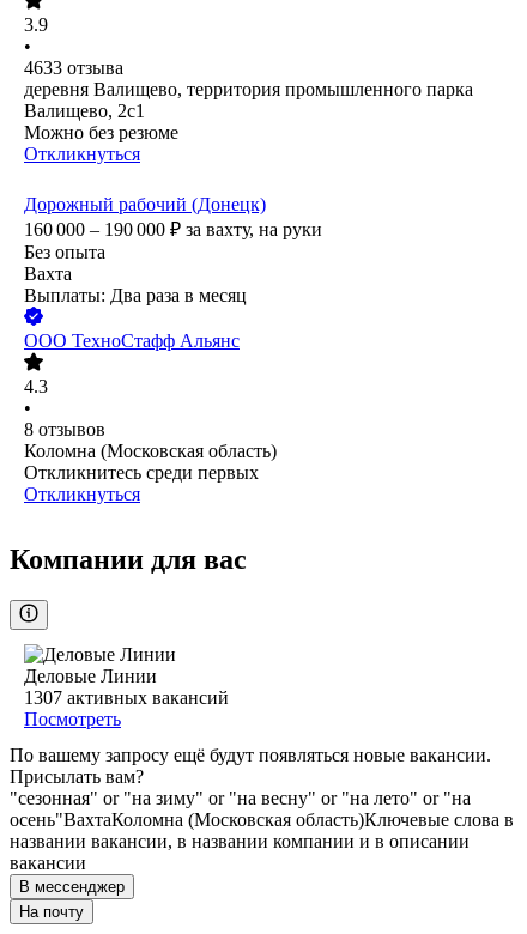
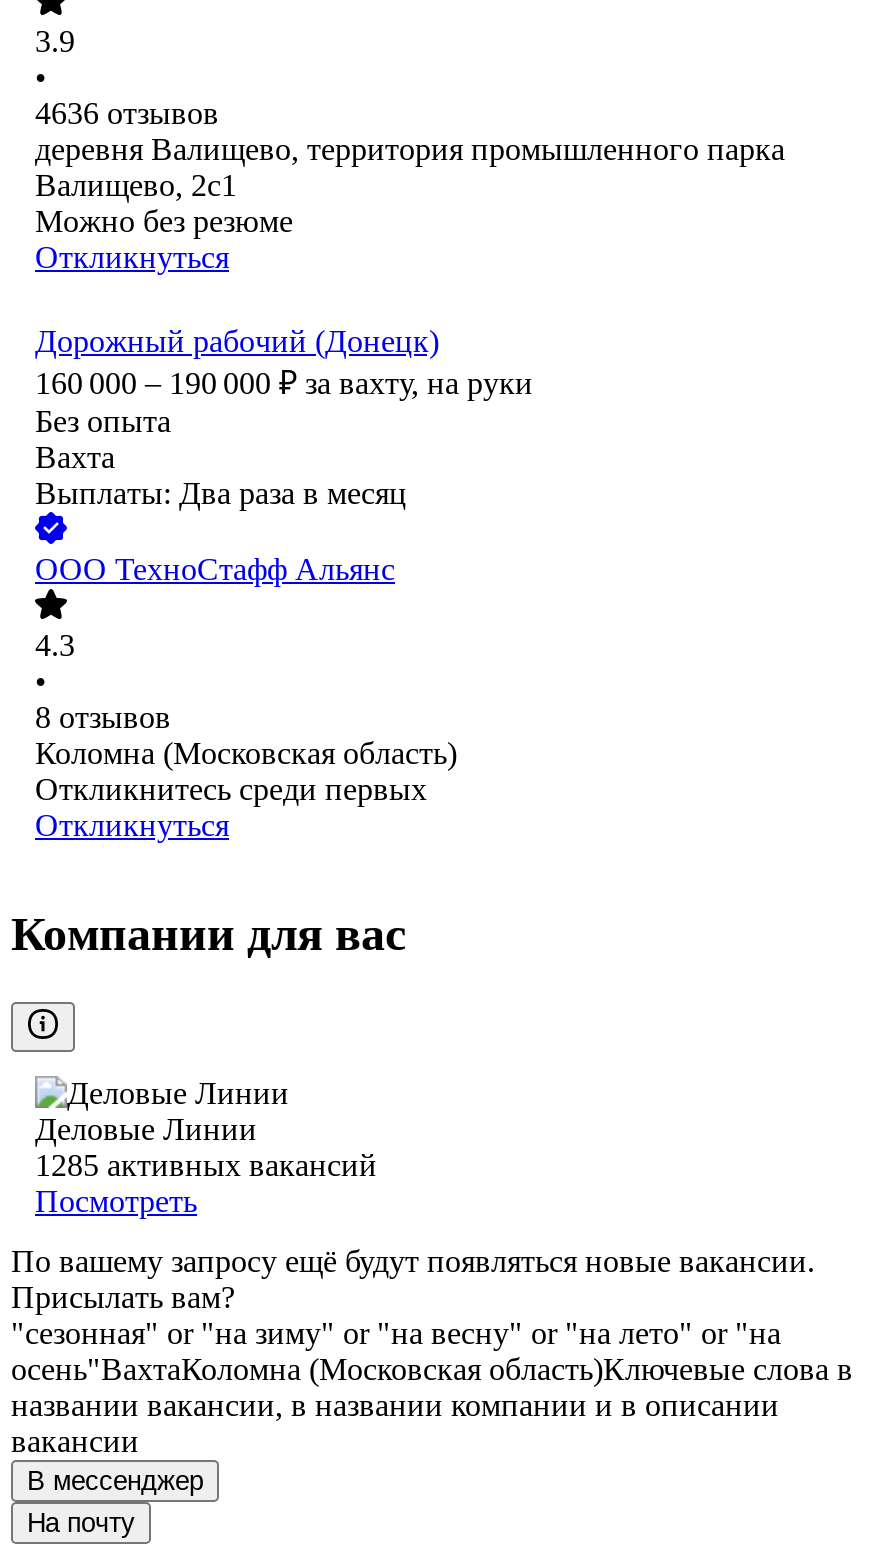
- 4633 отзыва
+ 4636 отзывов

- 1307 активных вакансий
+ 1285 активных вакансий
